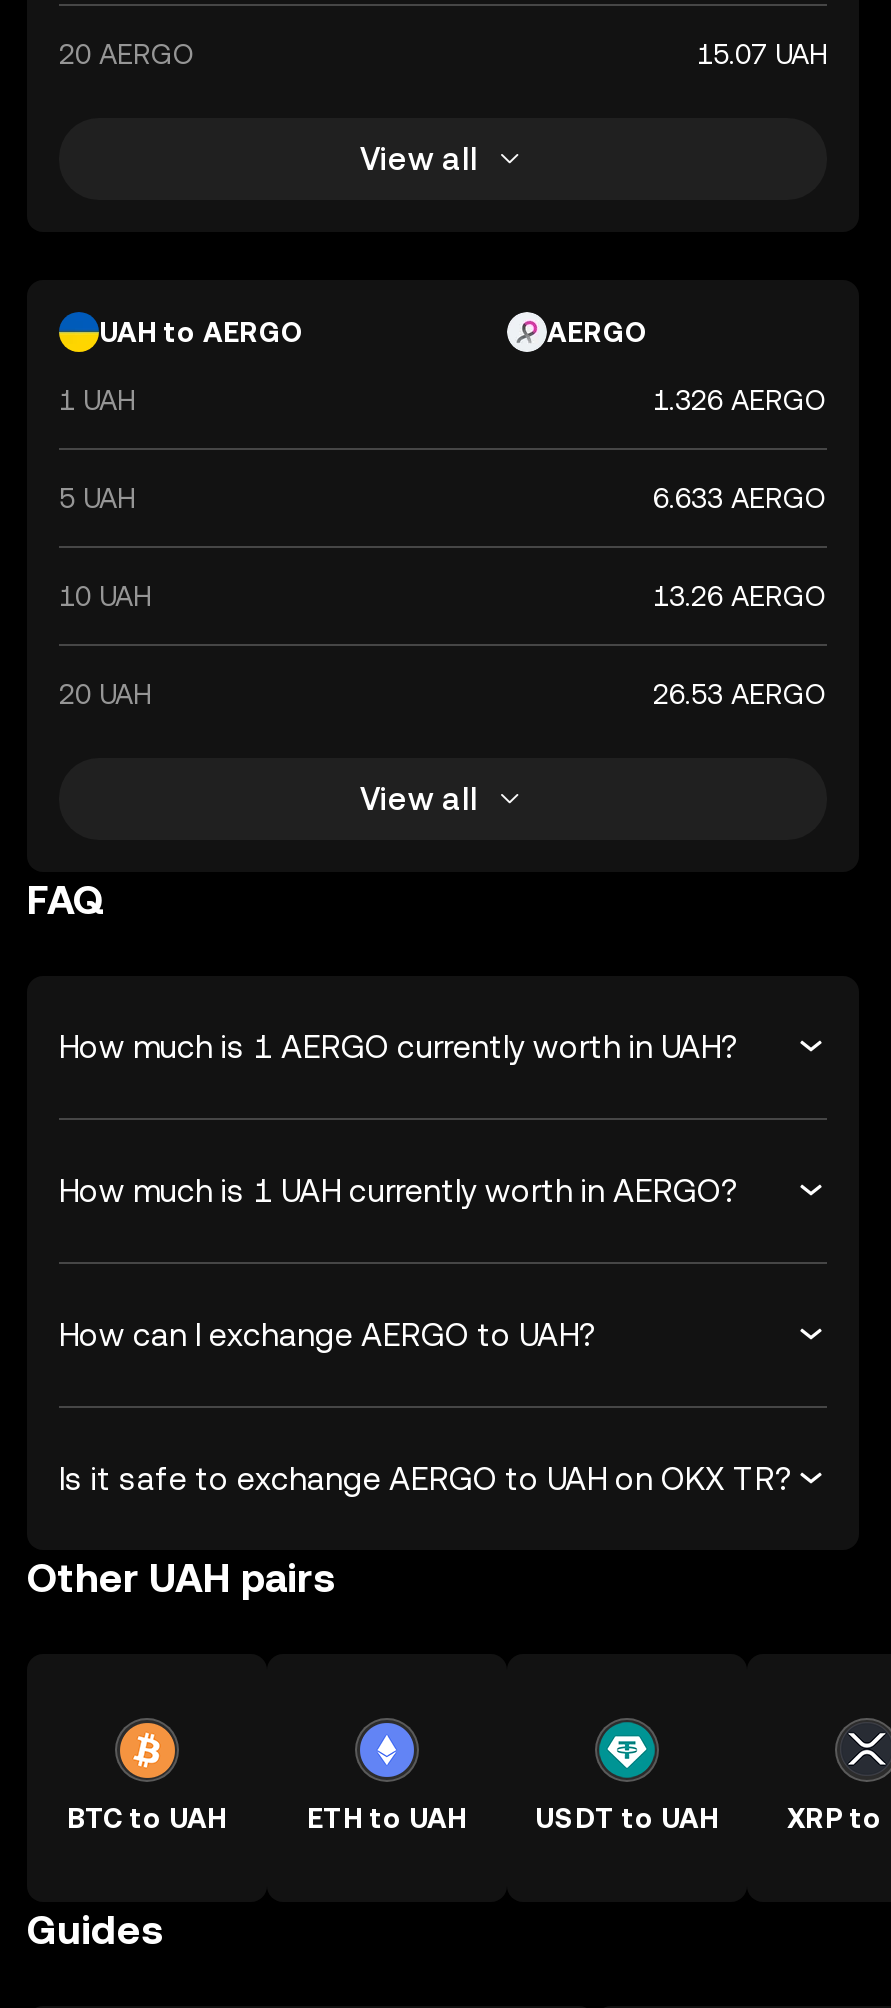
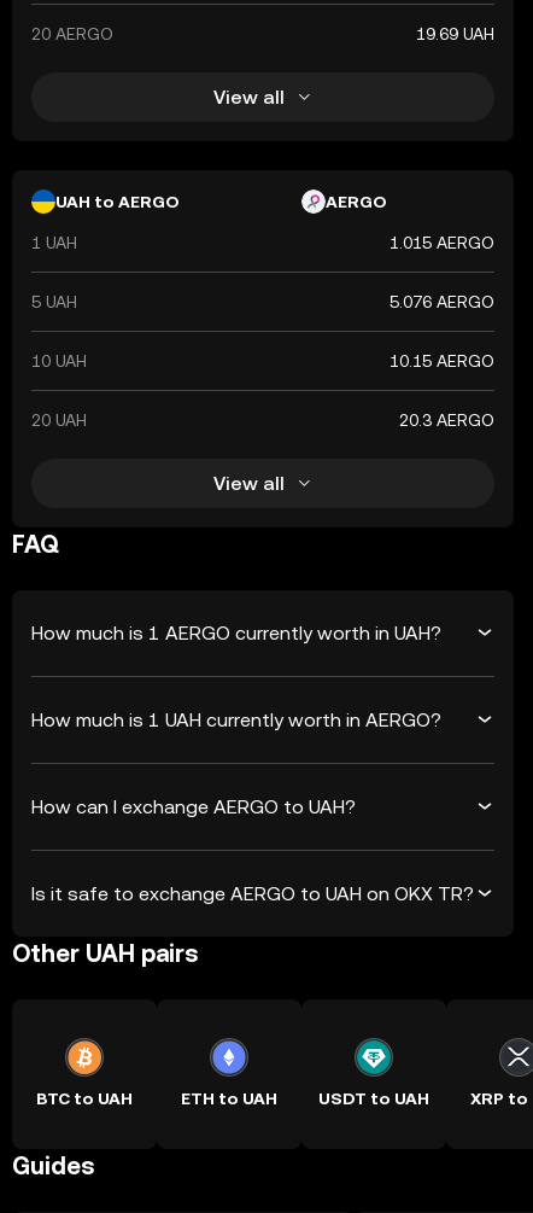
- 15.07 UAH
+ 19.69 UAH

- 1.326 AERGO
+ 1.015 AERGO

- 6.633 AERGO
+ 5.076 AERGO

- 13.26 AERGO
+ 10.15 AERGO

- 26.53 AERGO
+ 20.3 AERGO
